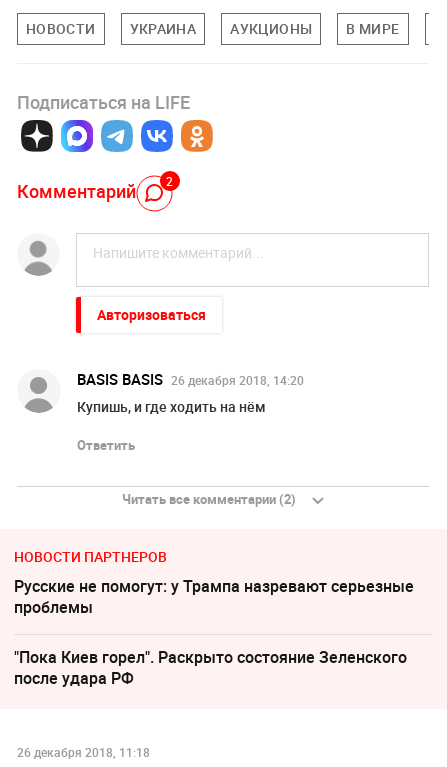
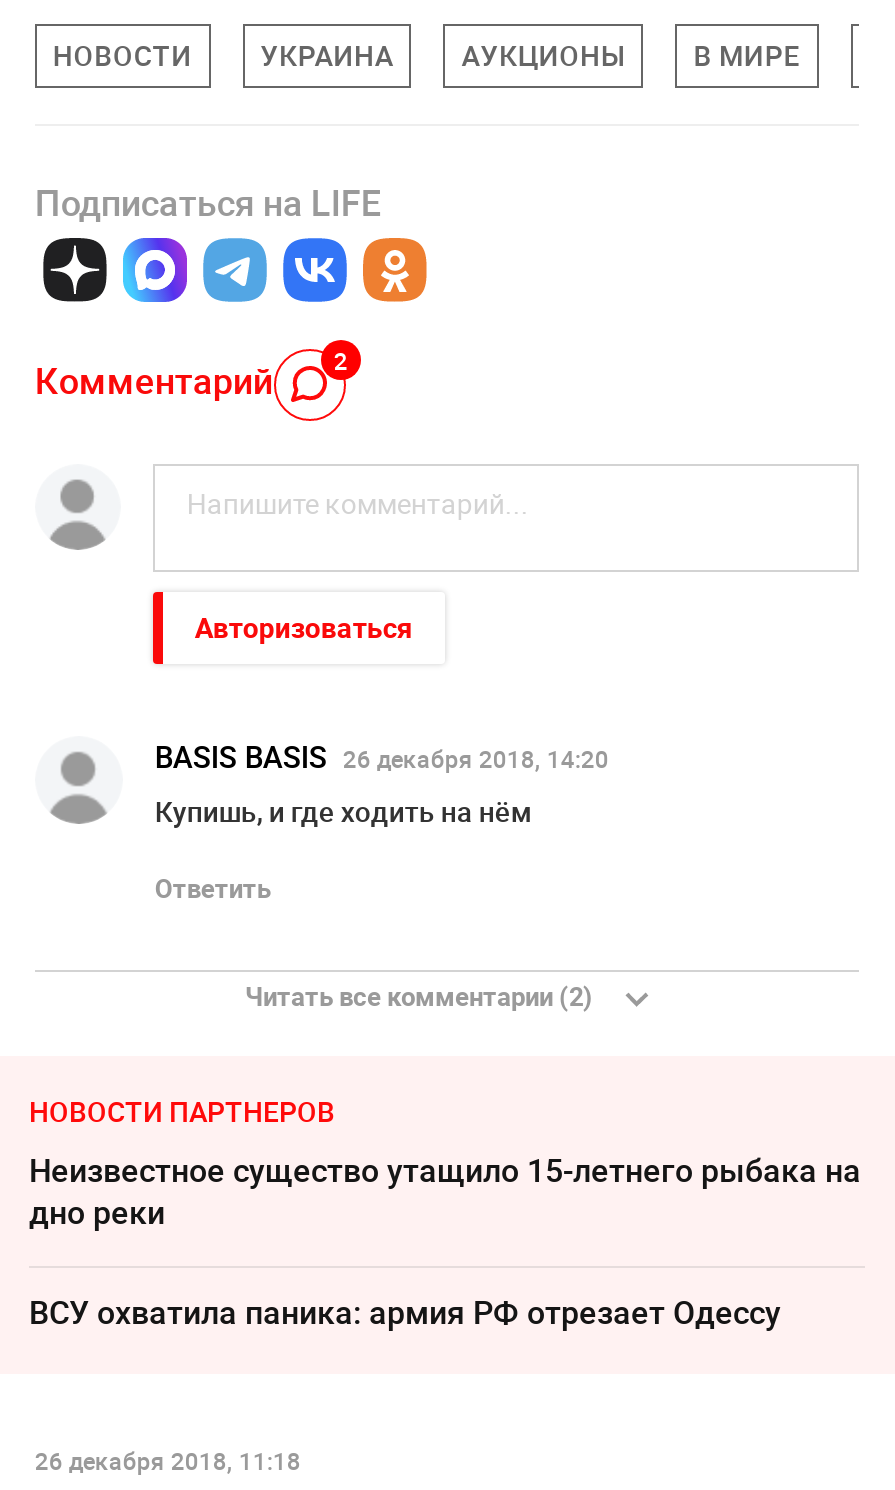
- Русские не помогут: у Трампа назревают серьезные
- проблемы
+ Неизвестное существо утащило 15-летнего рыбака на
+ дно реки

- "Пока Киев горел". Раскрыто состояние Зеленского
- после удара РФ
+ ВСУ охватила паника: армия РФ отрезает Одессу
